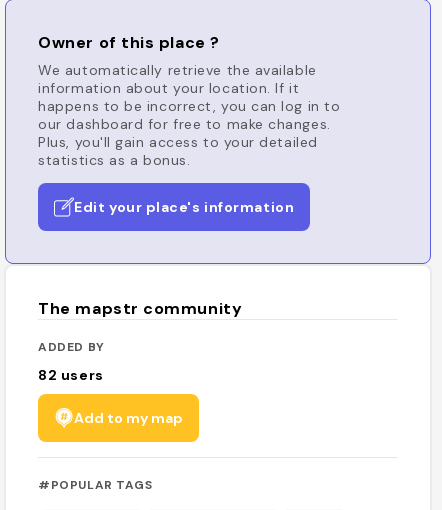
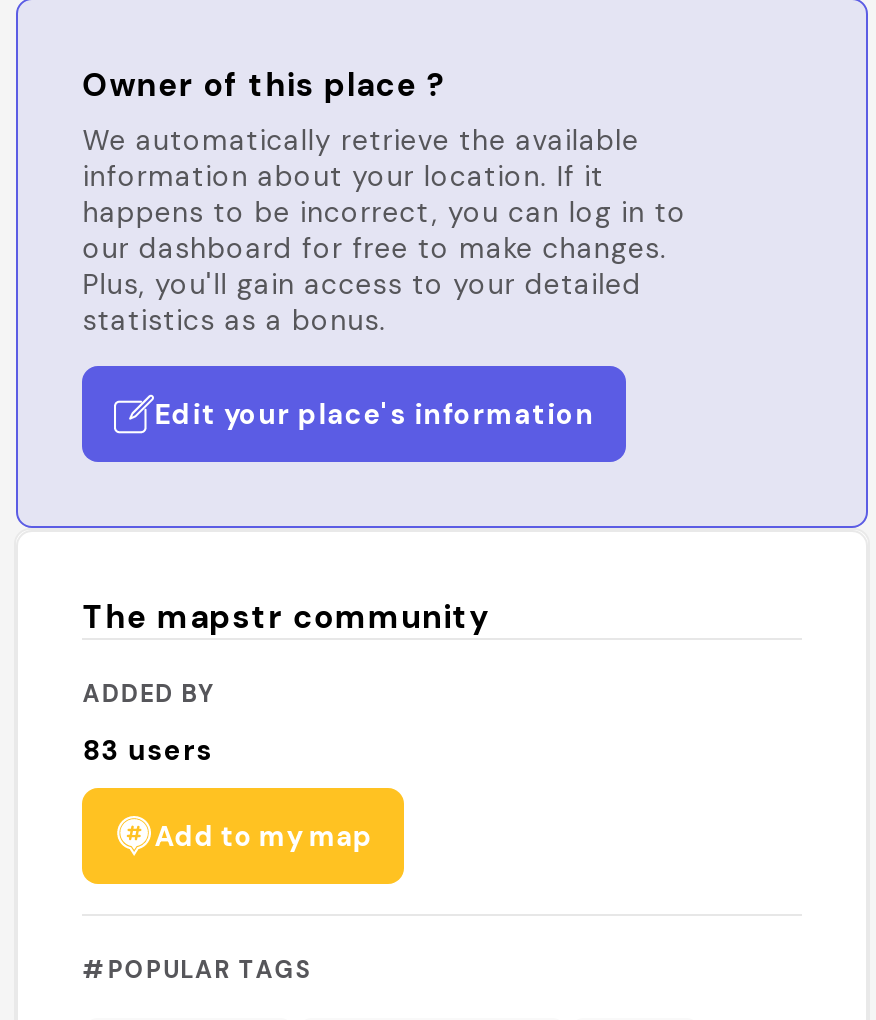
- 82 users
+ 83 users
